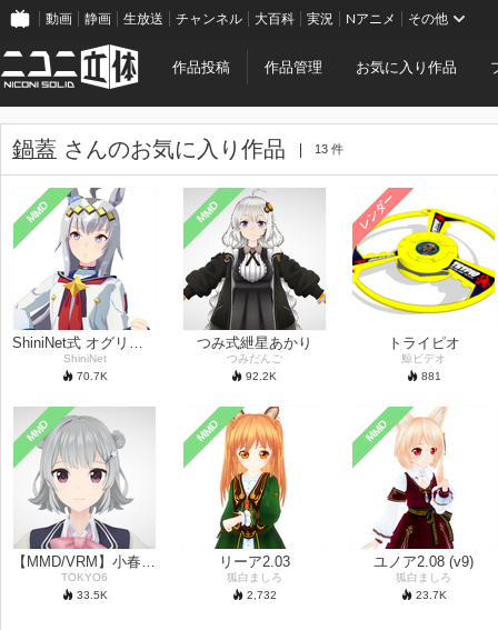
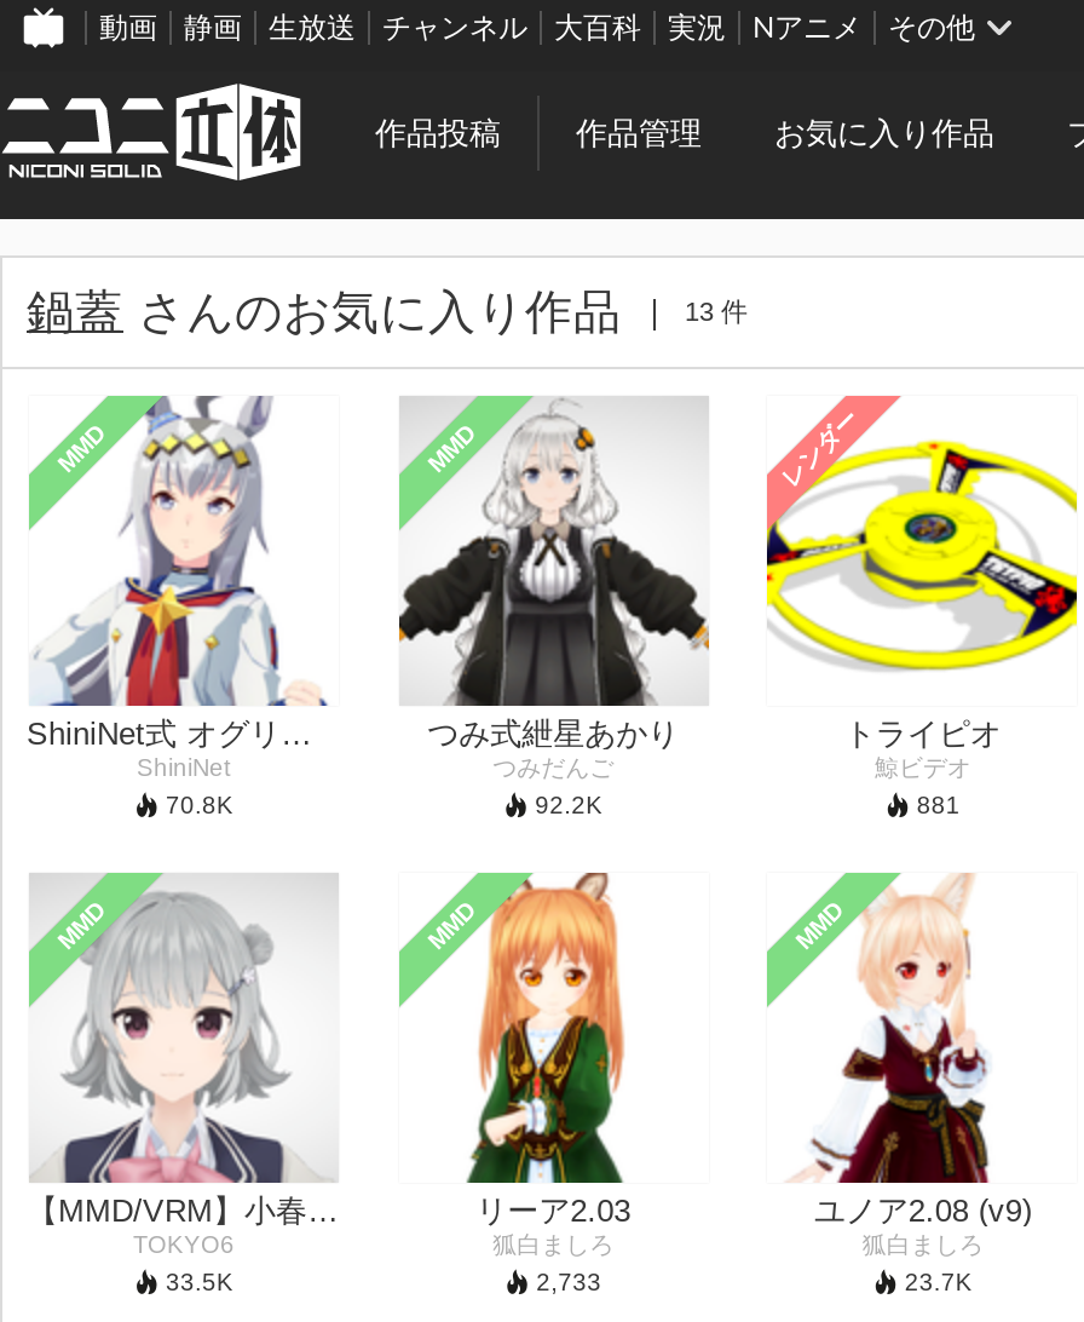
- 70.7K
+ 70.8K

- 2,732
+ 2,733
